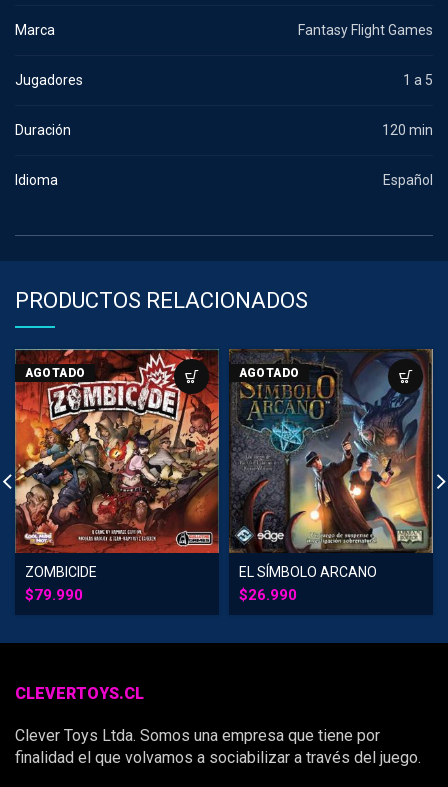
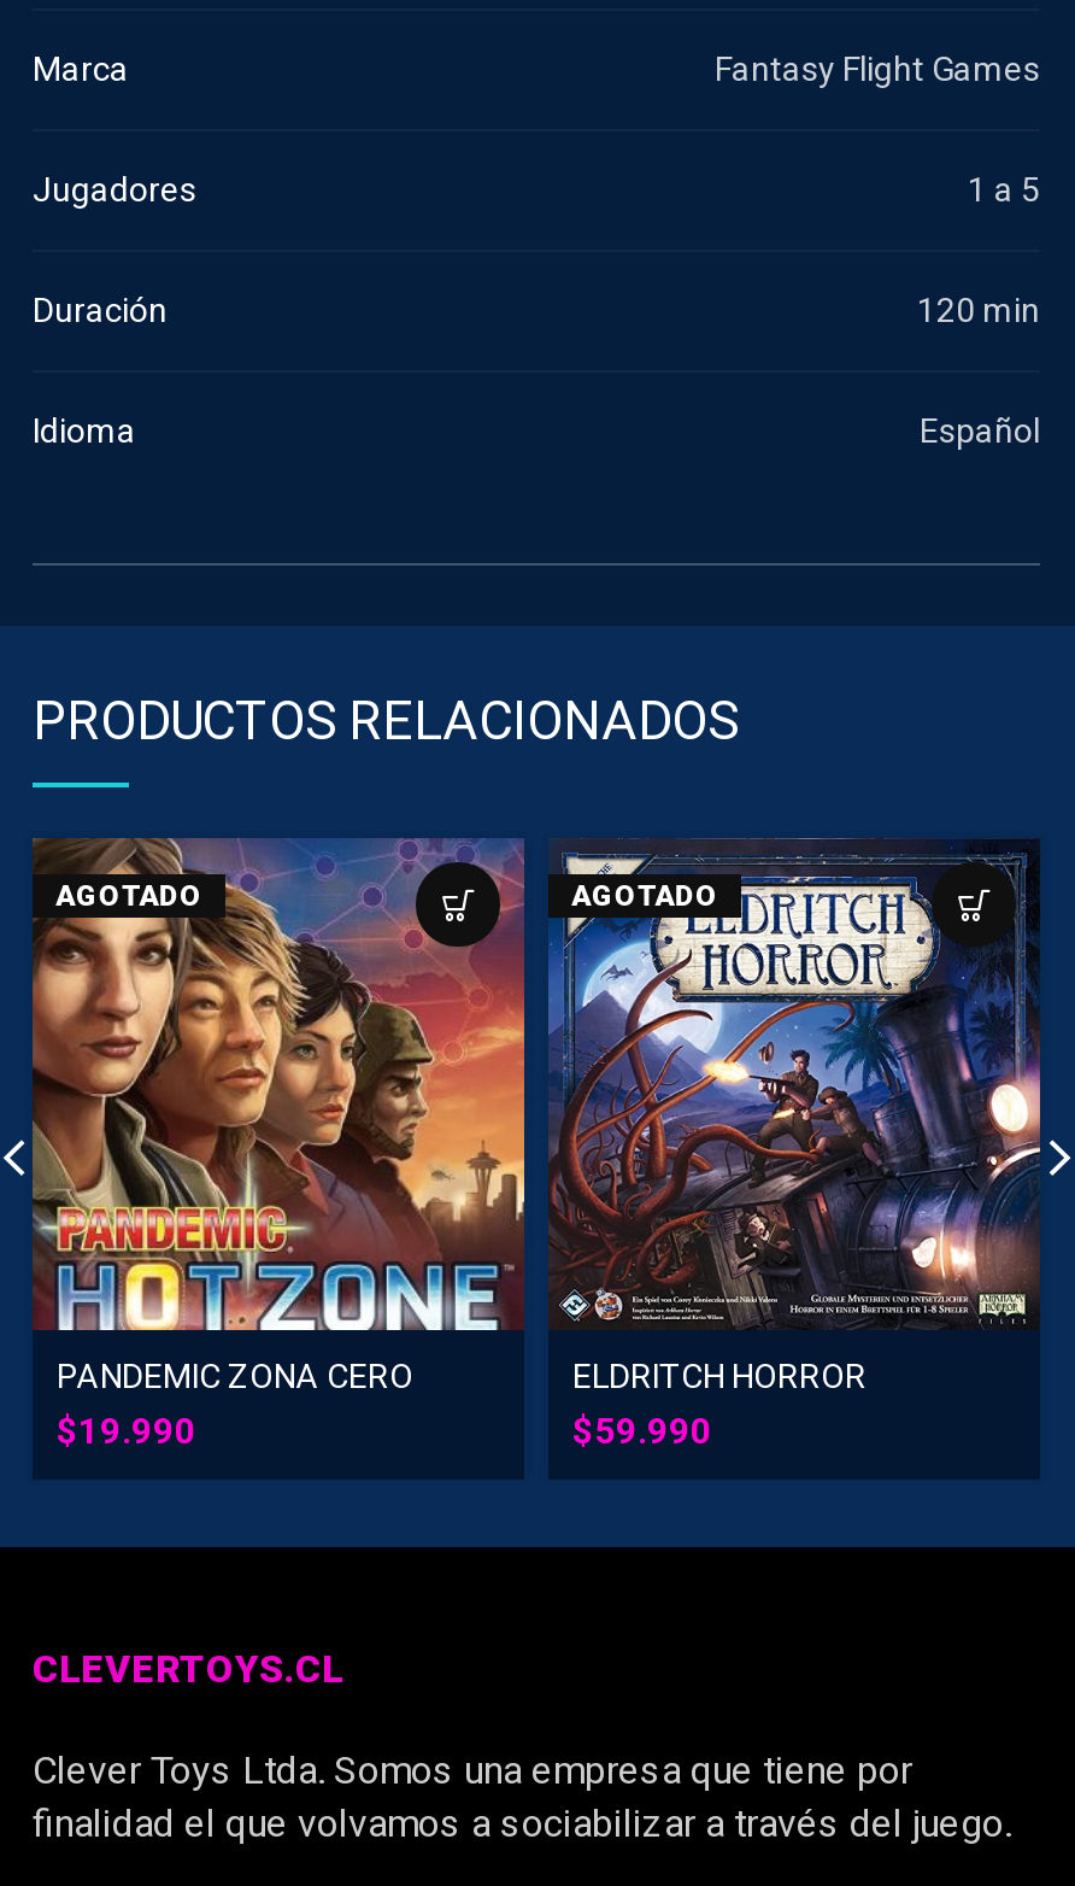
- [image]
- ZOMBICIDE
- $79.990
+ [image]
+ PANDEMIC ZONA CERO
+ $19.990

- [image]
- EL SÍMBOLO ARCANO
- $26.990
+ [image]
+ ELDRITCH HORROR
+ $59.990
